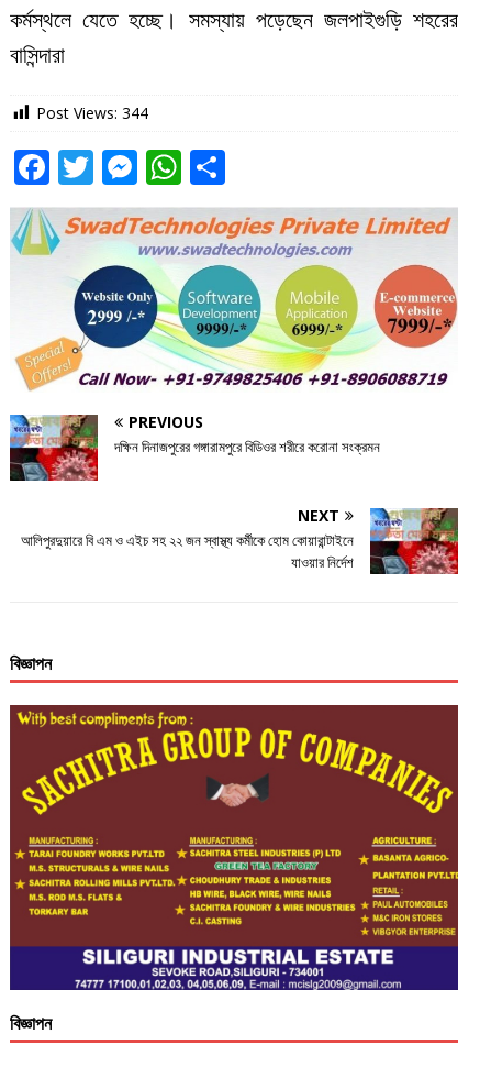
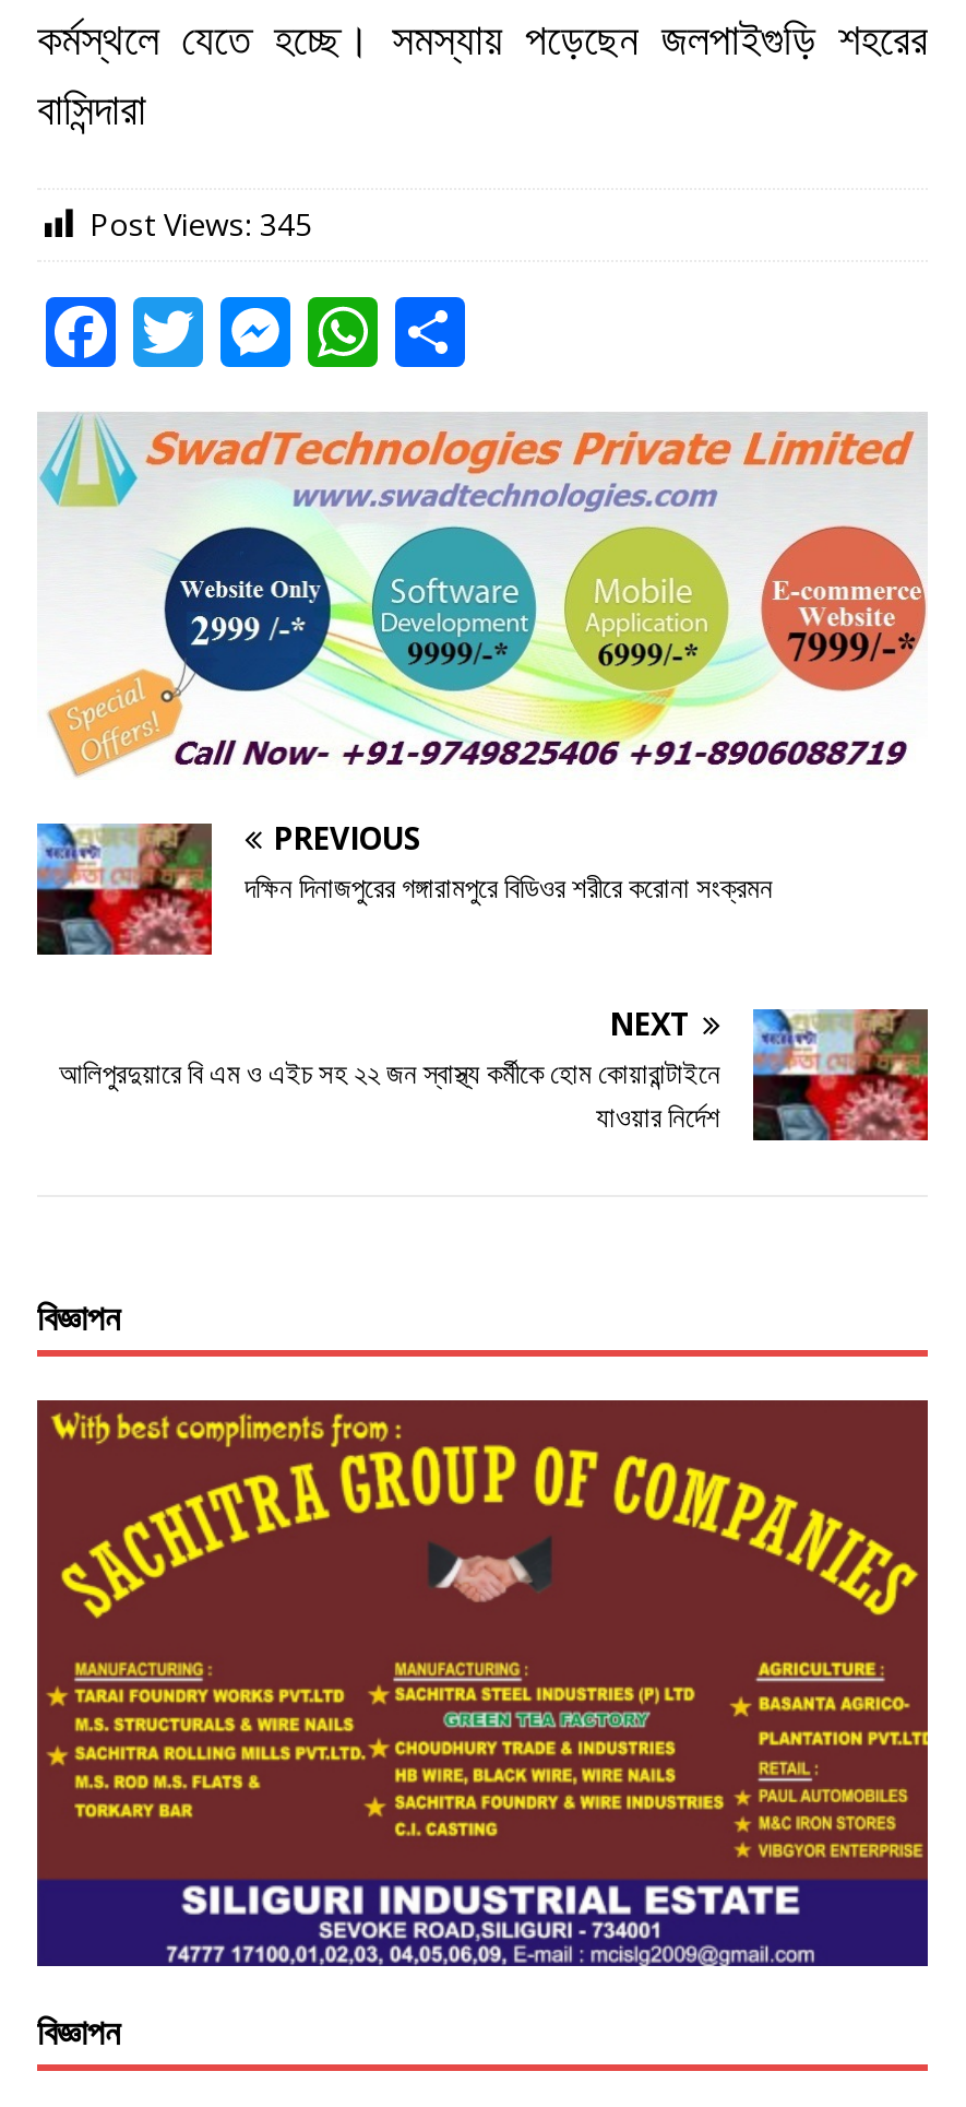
- Post Views: 344
+ Post Views: 345
